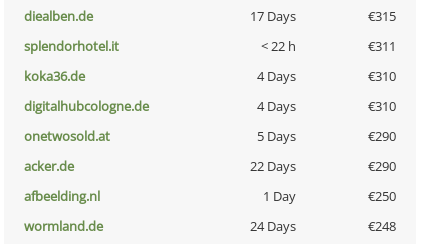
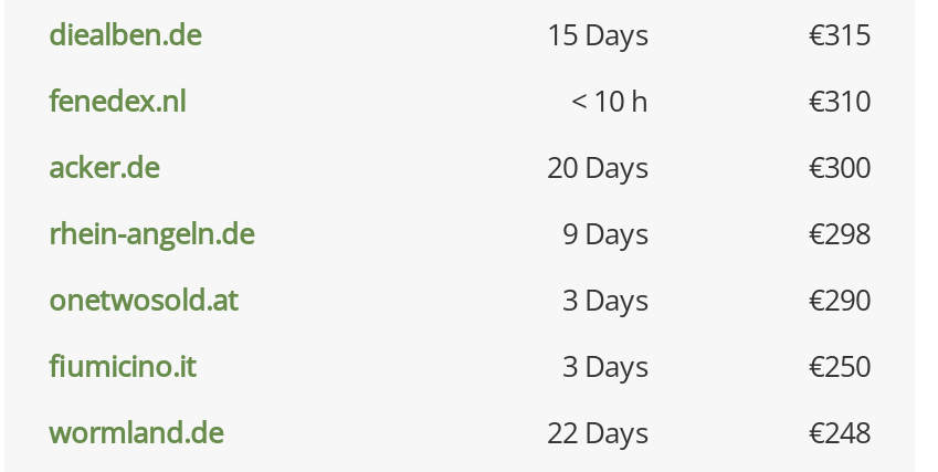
- 17 Days
+ 15 Days

- splendorhotel.it
- < 22 h
- €311
- koka36.de
- 4 Days
+ fenedex.nl
+ < 10 h

- digitalhubcologne.de
- 4 Days
- €310
+ acker.de
+ 20 Days
+ €300
+ rhein-angeln.de
+ 9 Days
+ €298

- 5 Days
+ 3 Days

- acker.de
- 22 Days
- €290
- afbeelding.nl
- 1 Day
+ fiumicino.it
+ 3 Days

- 24 Days
+ 22 Days
